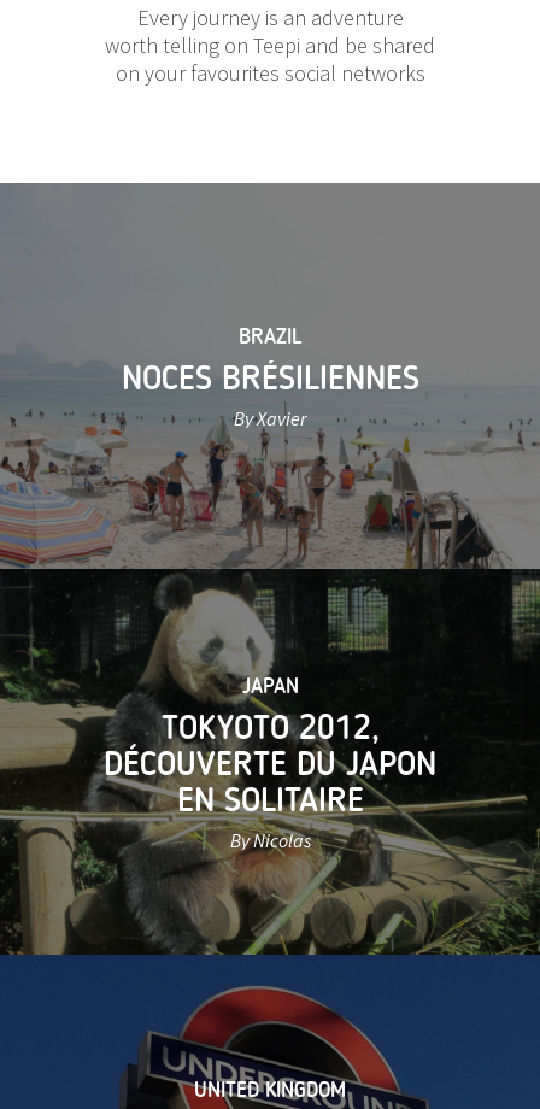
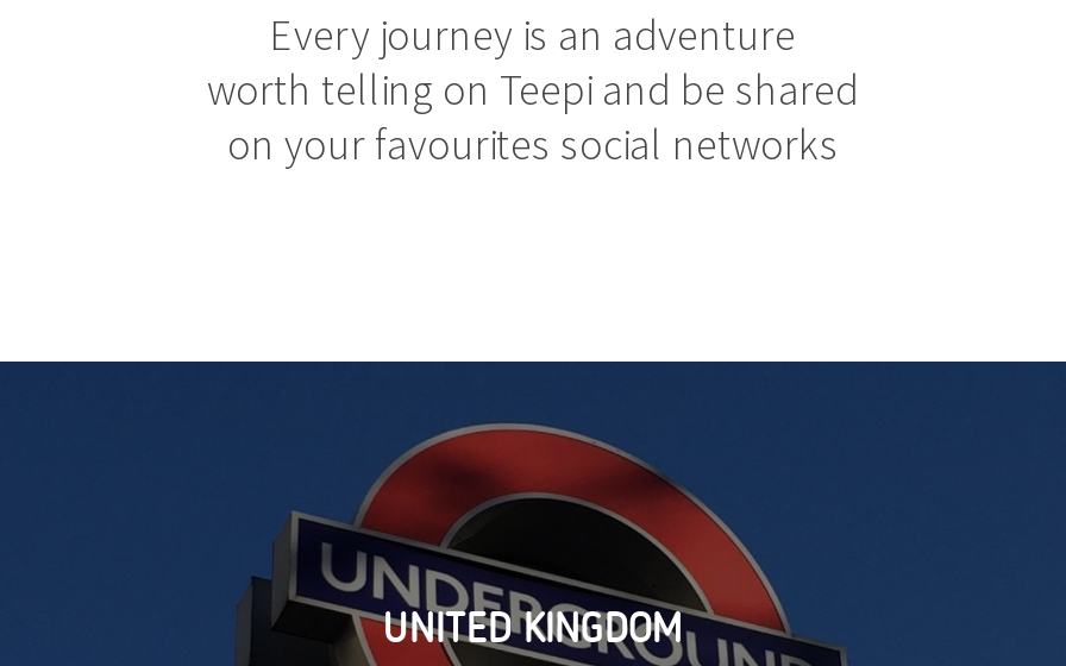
- [image]
- BRAZIL
- NOCES BRÉSILIENNES
- By Xavier

- JAPAN
- TOKYOTO 2012,
- DÉCOUVERTE DU JAPON
- EN SOLITAIRE
- By Nicolas
